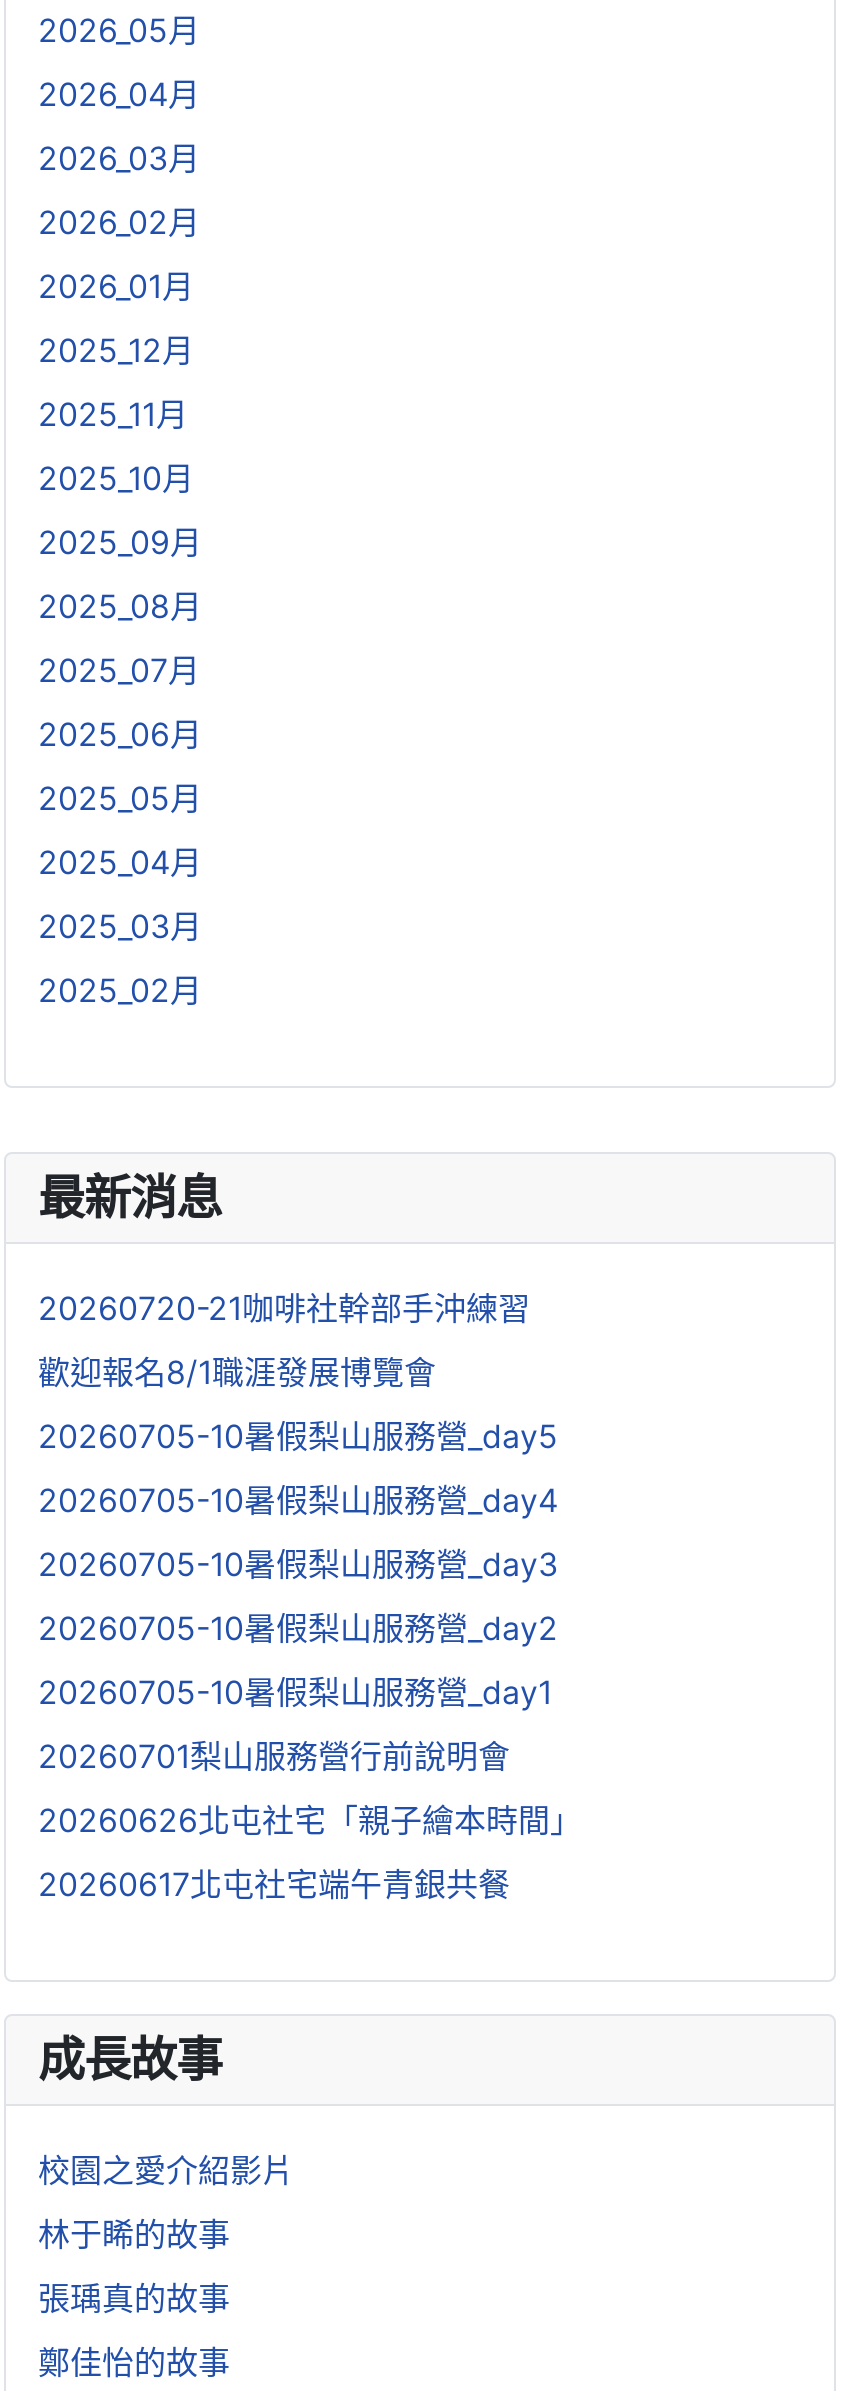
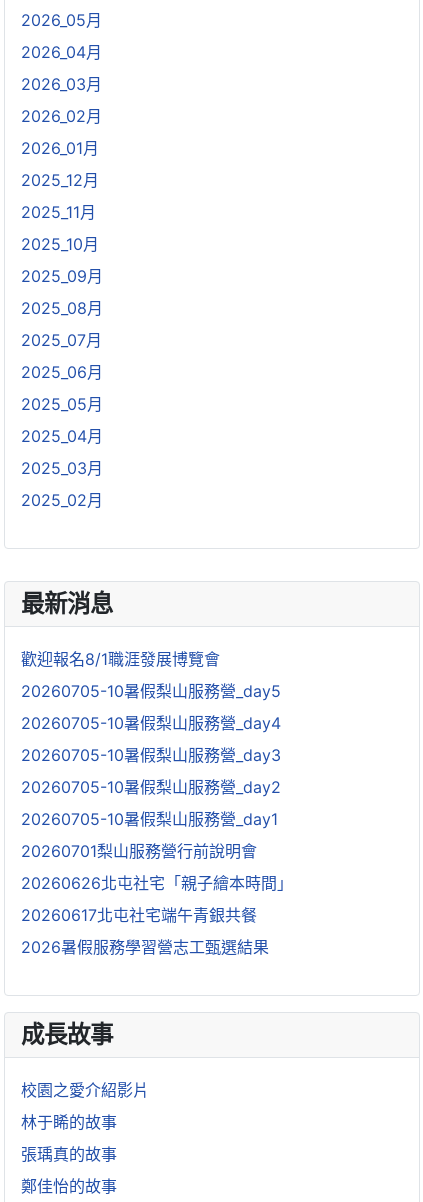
- 20260720-21咖啡社幹部手沖練習

moved up: 歡迎報名8/1職涯發展博覽會 | 20260705-10暑假梨山服務營_day5 | 20260705-10暑假梨山服務營_day4 | ... | 20260626北屯社宅「親子繪本時間」 | 20260617北屯社宅端午青銀共餐

+ 2026暑假服務學習營志工甄選結果
